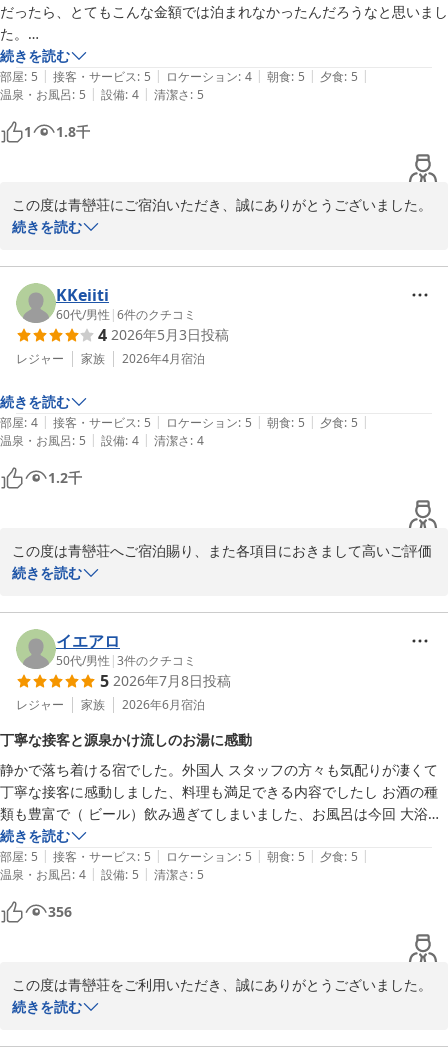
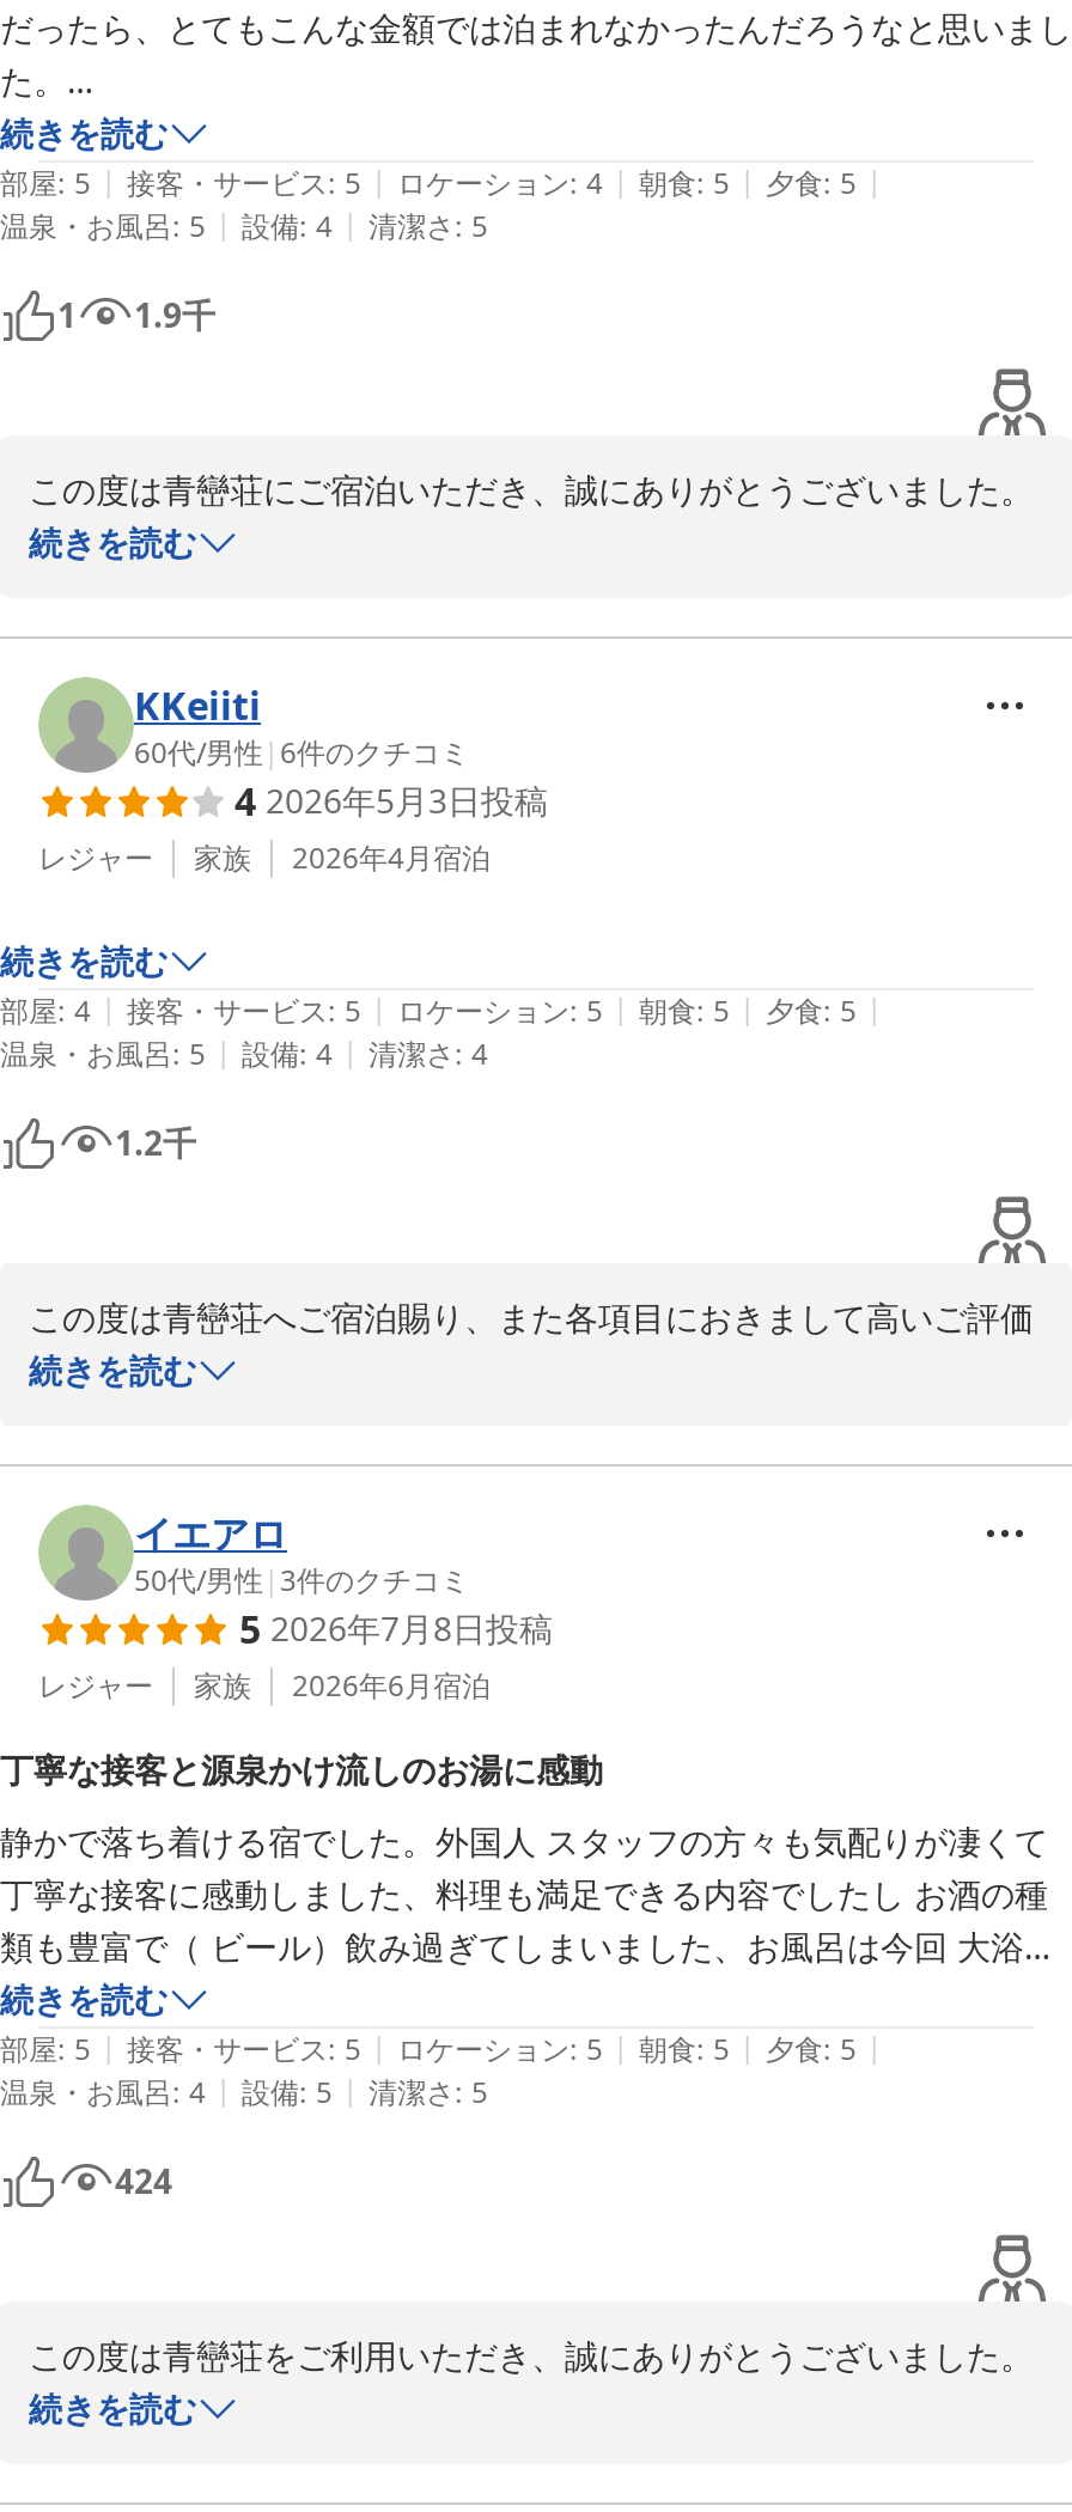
- 1 1.8千
+ 1 1.9千

- 356
+ 424
